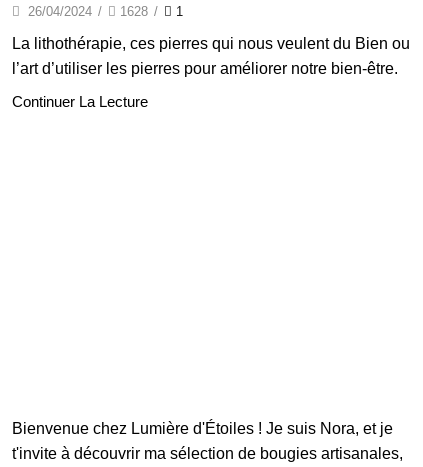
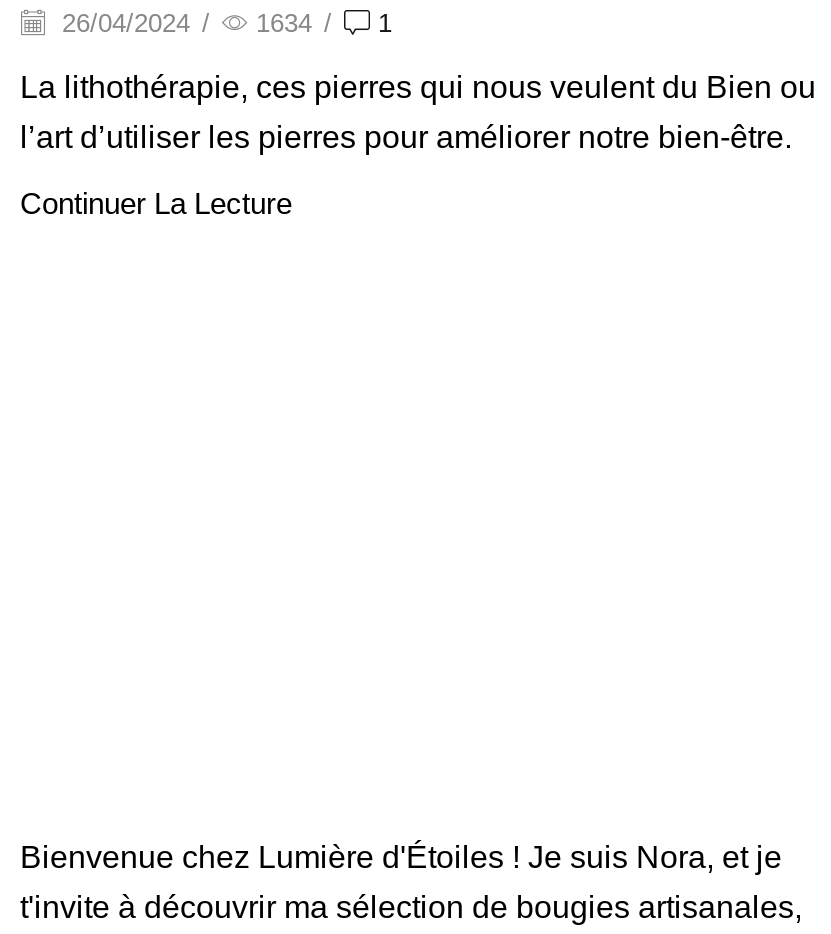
- 26/04/2024 / 1628 / 1
+ 26/04/2024 / 1634 / 1
